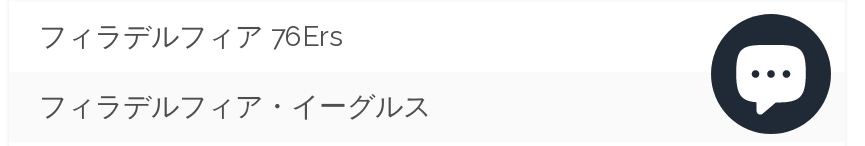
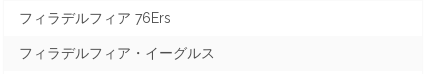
- [image]
